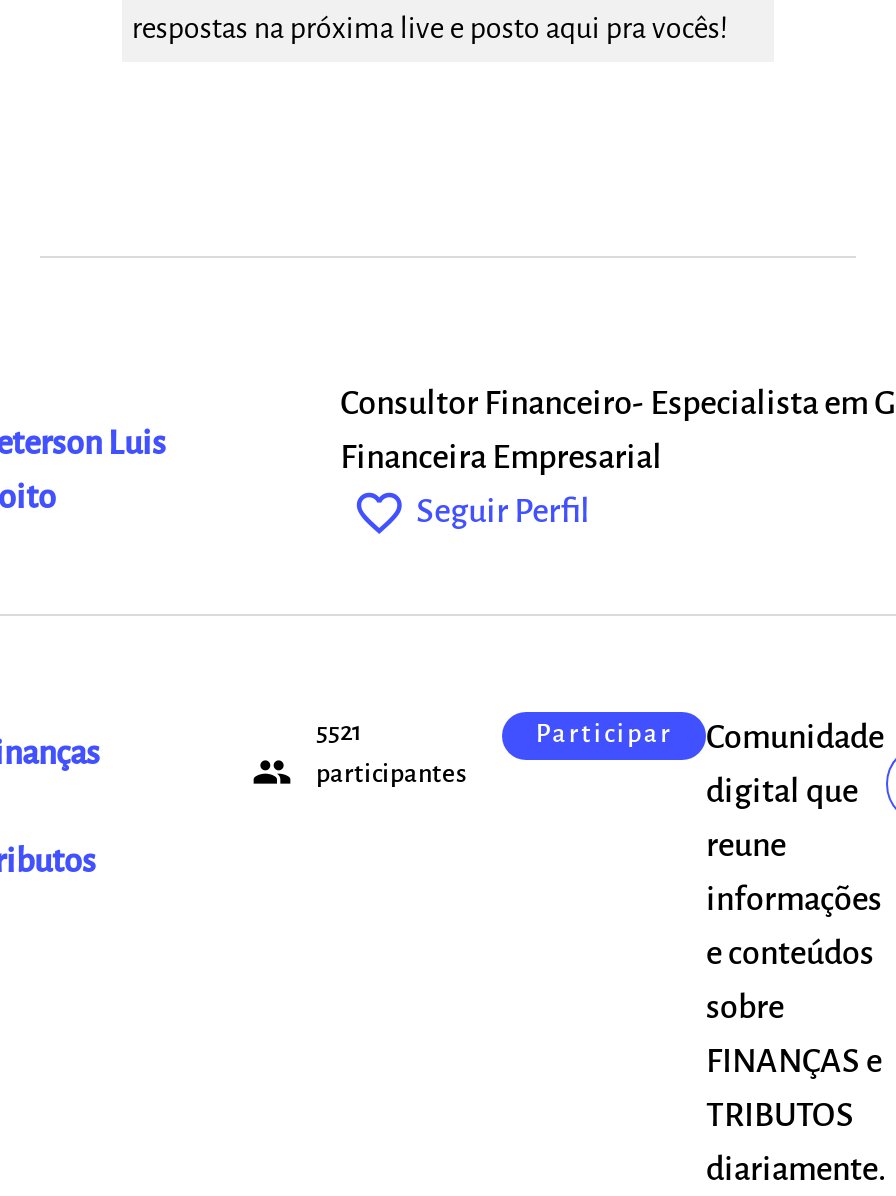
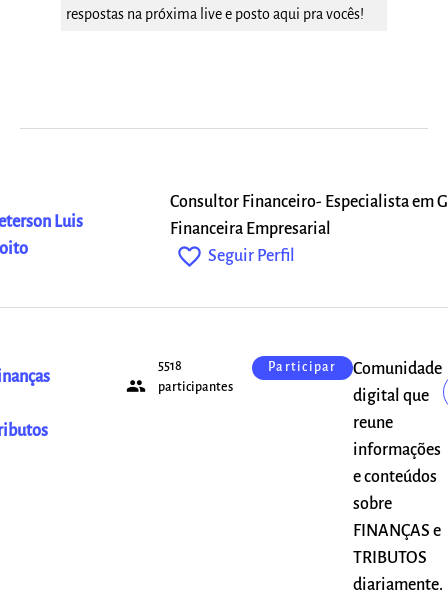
- 5521
+ 5518
